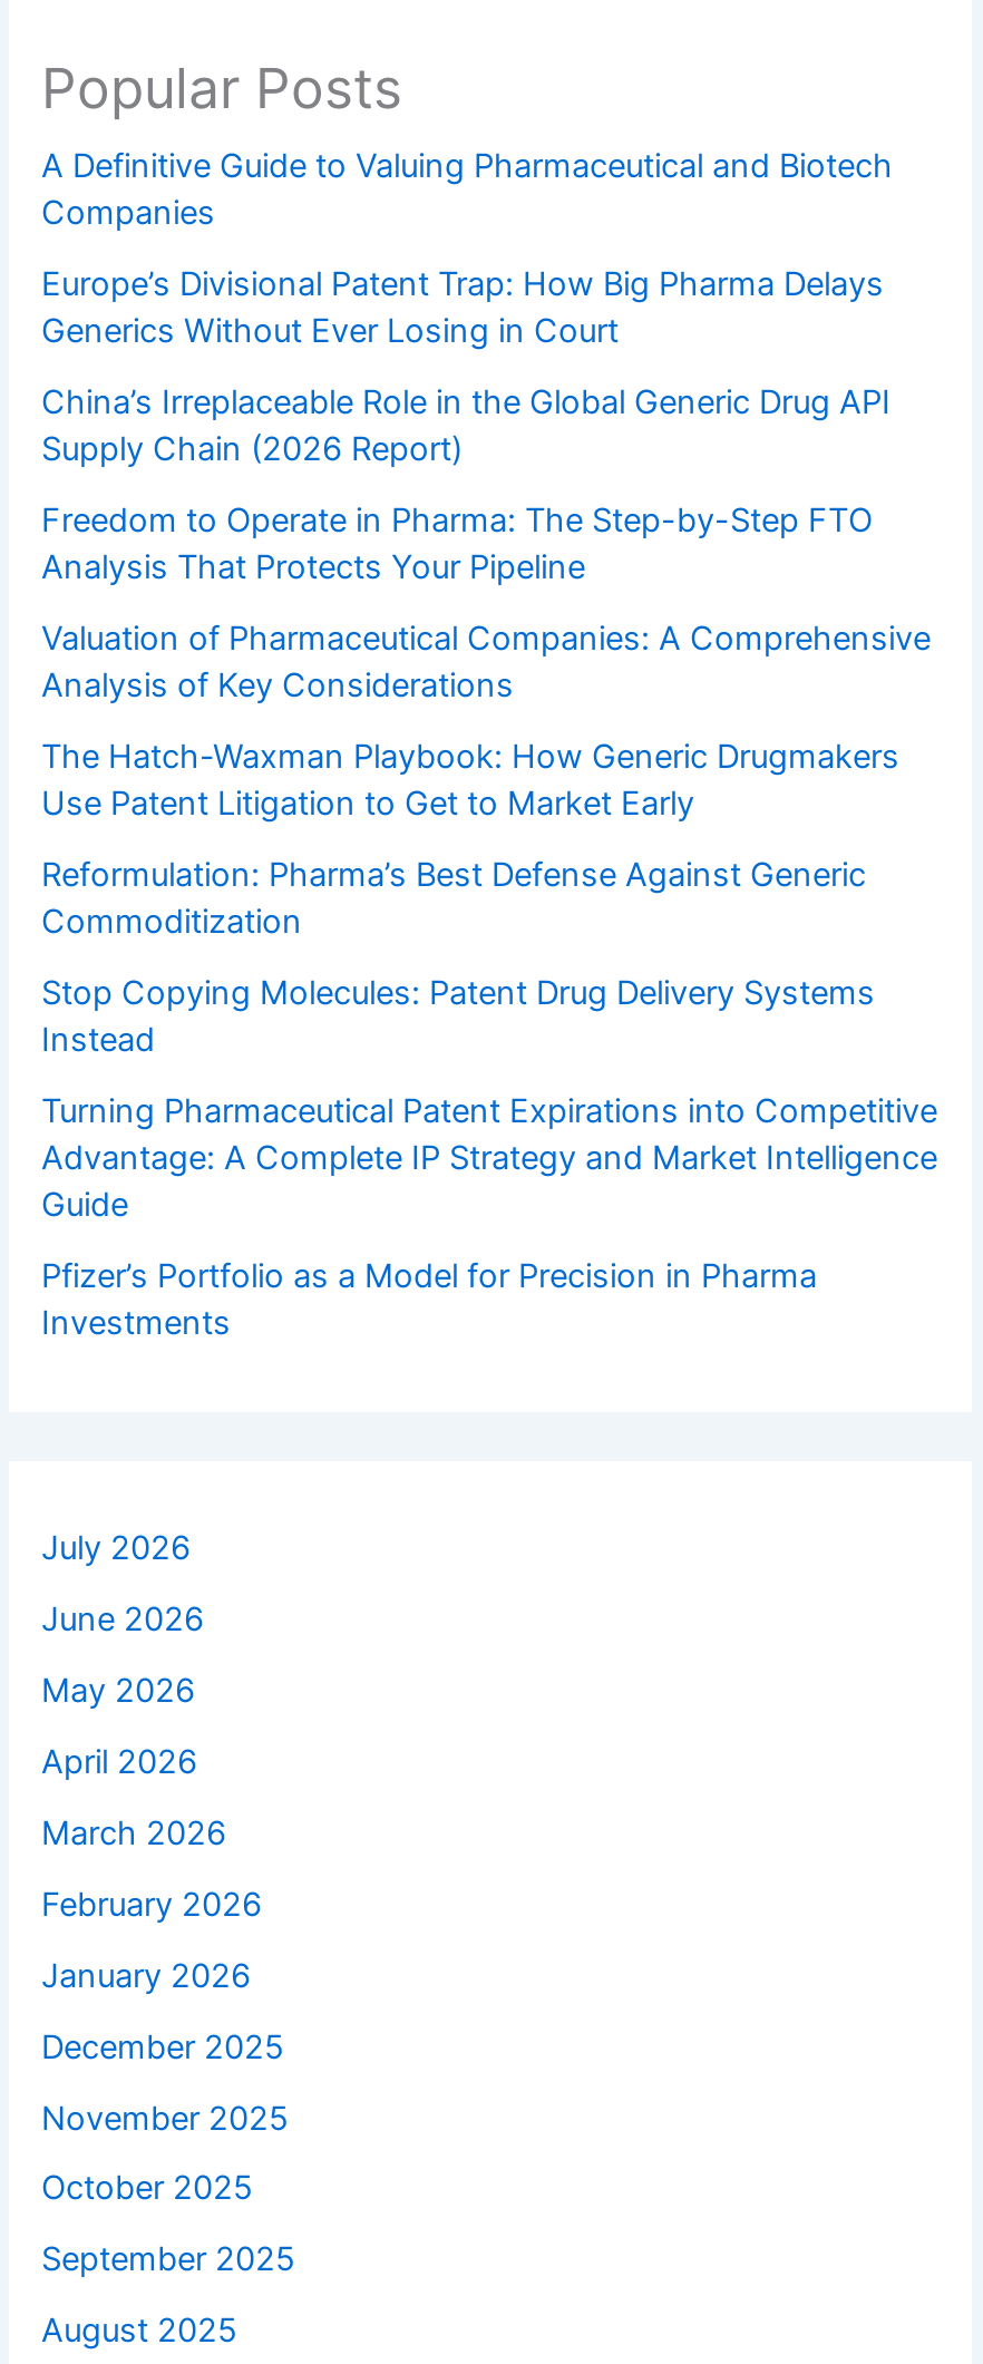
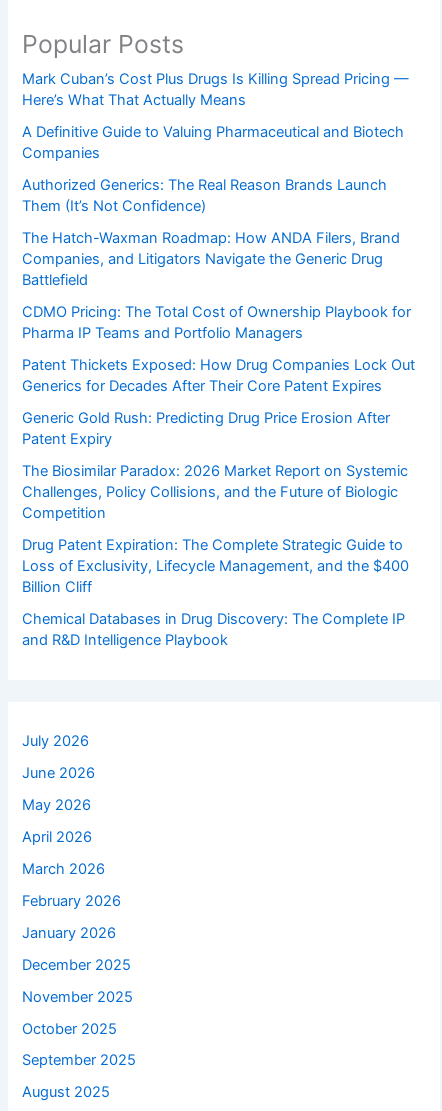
+ Mark Cuban’s Cost Plus Drugs Is Killing Spread Pricing —
+ Here’s What That Actually Means

- Europe’s Divisional Patent Trap: How Big Pharma Delays
- Generics Without Ever Losing in Court
- China’s Irreplaceable Role in the Global Generic Drug API
- Supply Chain (2026 Report)
- Freedom to Operate in Pharma: The Step-by-Step FTO
- Analysis That Protects Your Pipeline
- Valuation of Pharmaceutical Companies: A Comprehensive
- Analysis of Key Considerations
- The Hatch-Waxman Playbook: How Generic Drugmakers
- Use Patent Litigation to Get to Market Early
- Reformulation: Pharma’s Best Defense Against Generic
- Commoditization
- Stop Copying Molecules: Patent Drug Delivery Systems
- Instead
- Turning Pharmaceutical Patent Expirations into Competitive
- Advantage: A Complete IP Strategy and Market Intelligence
- Guide
- Pfizer’s Portfolio as a Model for Precision in Pharma
- Investments
+ Authorized Generics: The Real Reason Brands Launch
+ Them (It’s Not Confidence)
+ The Hatch-Waxman Roadmap: How ANDA Filers, Brand
+ Companies, and Litigators Navigate the Generic Drug
+ Battlefield
+ CDMO Pricing: The Total Cost of Ownership Playbook for
+ Pharma IP Teams and Portfolio Managers
+ Patent Thickets Exposed: How Drug Companies Lock Out
+ Generics for Decades After Their Core Patent Expires
+ Generic Gold Rush: Predicting Drug Price Erosion After
+ Patent Expiry
+ The Biosimilar Paradox: 2026 Market Report on Systemic
+ Challenges, Policy Collisions, and the Future of Biologic
+ Competition
+ Drug Patent Expiration: The Complete Strategic Guide to
+ Loss of Exclusivity, Lifecycle Management, and the $400
+ Billion Cliff
+ Chemical Databases in Drug Discovery: The Complete IP
+ and R&D Intelligence Playbook
